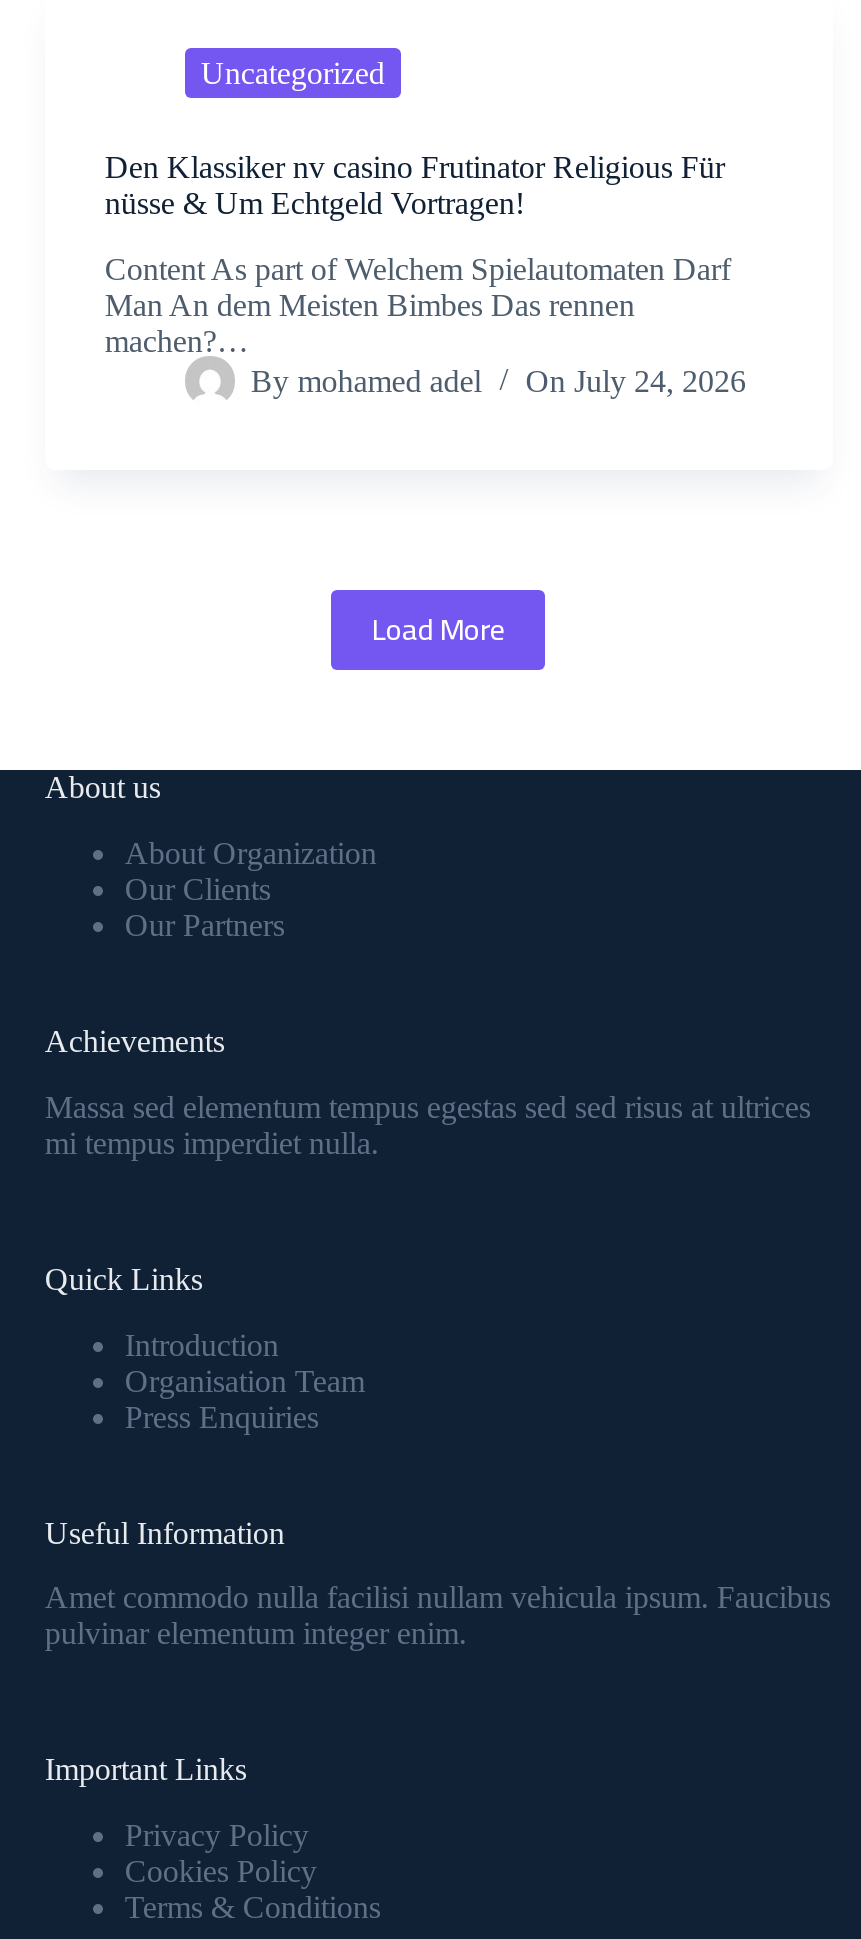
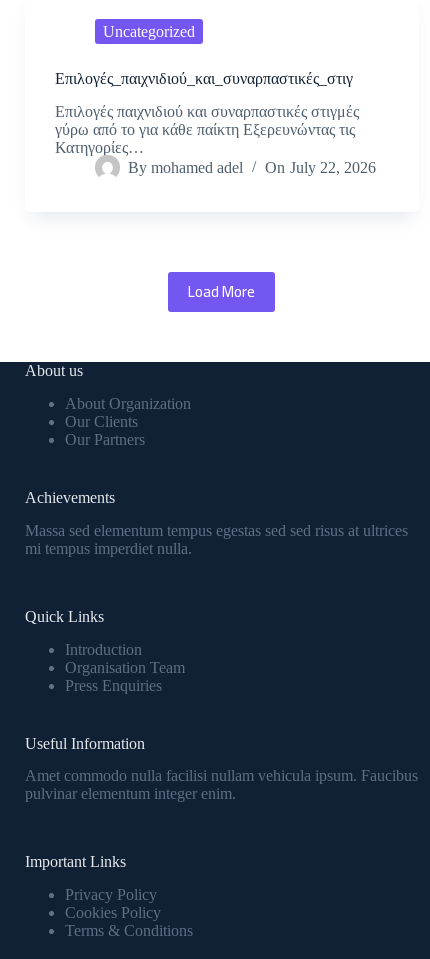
- Den Klassiker nv casino Frutinator Religious Für
- nüsse & Um Echtgeld Vortragen!
+ Επιλογές_παιχνιδιού_και_συναρπαστικές_στιγ

- Content As part of Welchem Spielautomaten Darf
- Man An dem Meisten Bimbes Das rennen
- machen?…
+ Επιλογές παιχνιδιού και συναρπαστικές στιγμές
+ γύρω από το για κάθε παίκτη Εξερευνώντας τις
+ Κατηγορίες…

- By mohamed adel On July 24, 2026
+ By mohamed adel On July 22, 2026
